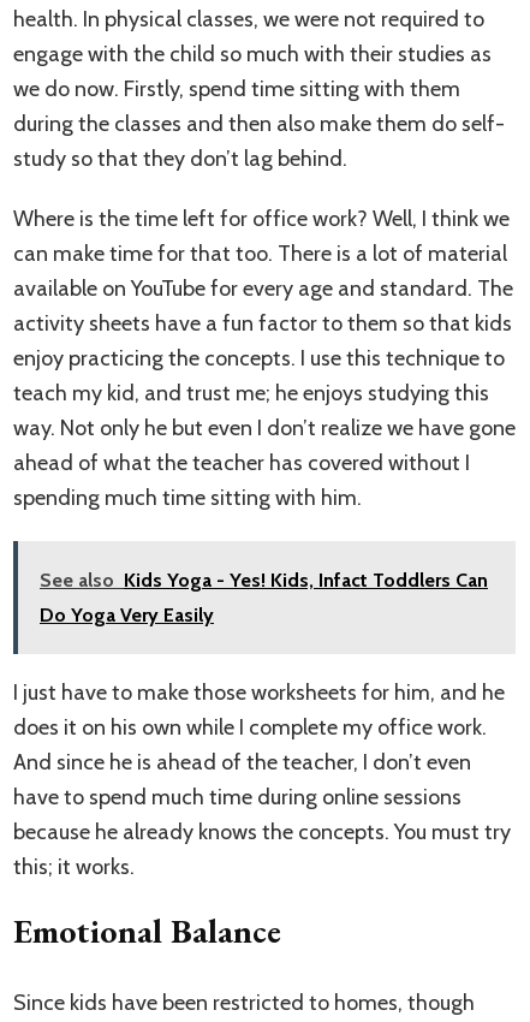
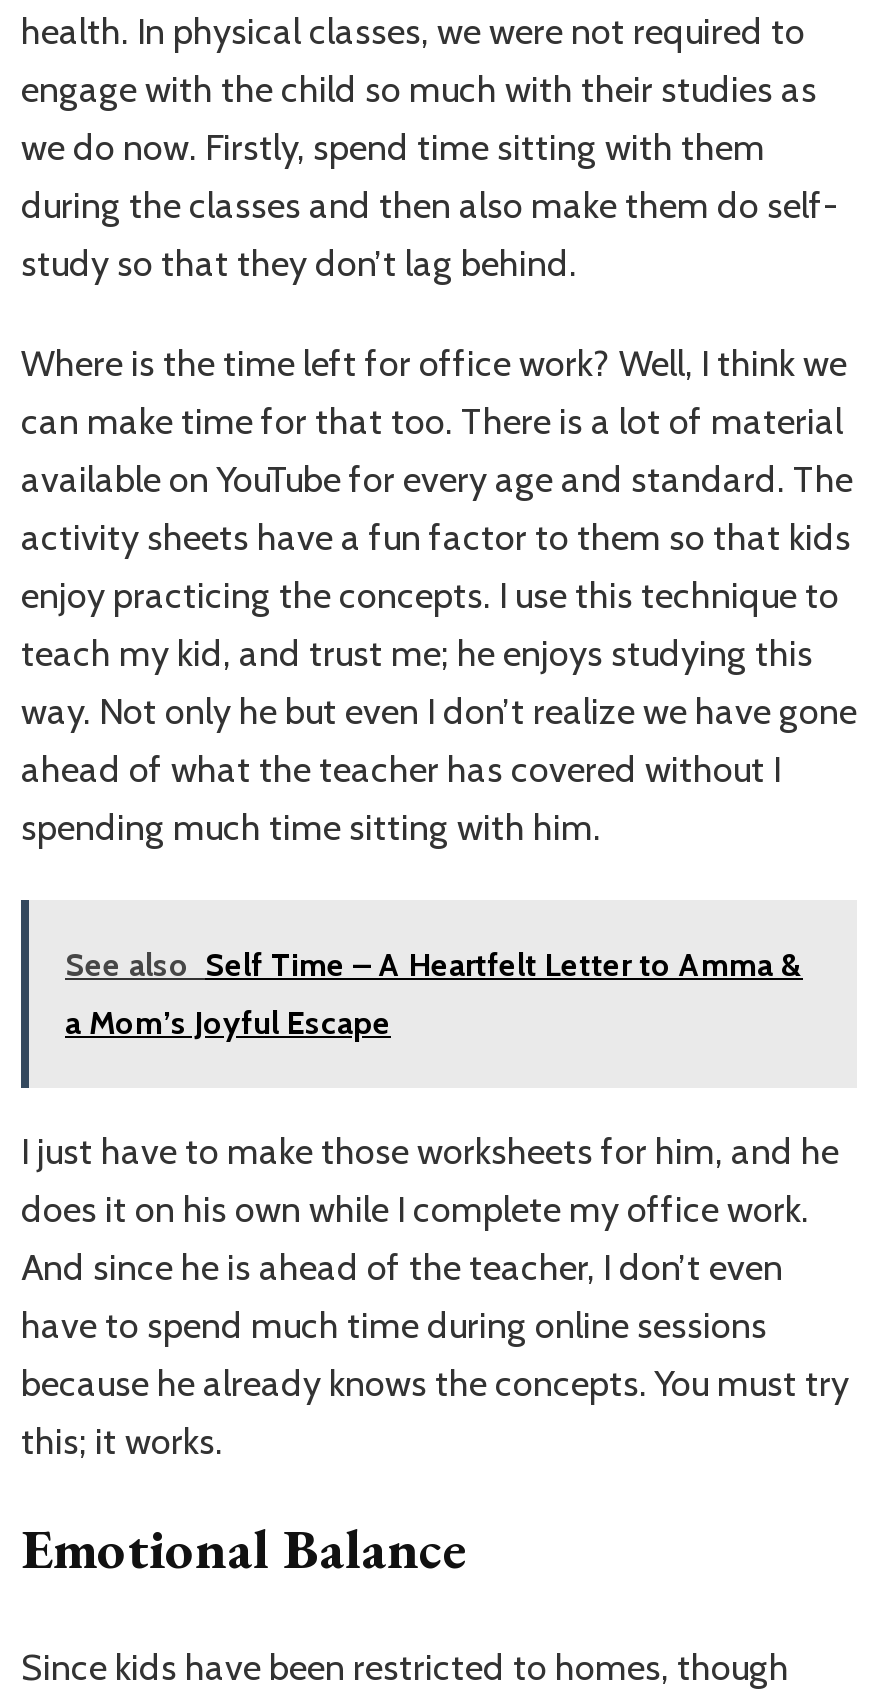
- See also Kids Yoga - Yes! Kids, Infact Toddlers Can
+ See also Self Time – A Heartfelt Letter to Amma &

- Do Yoga Very Easily
+ a Mom’s Joyful Escape
